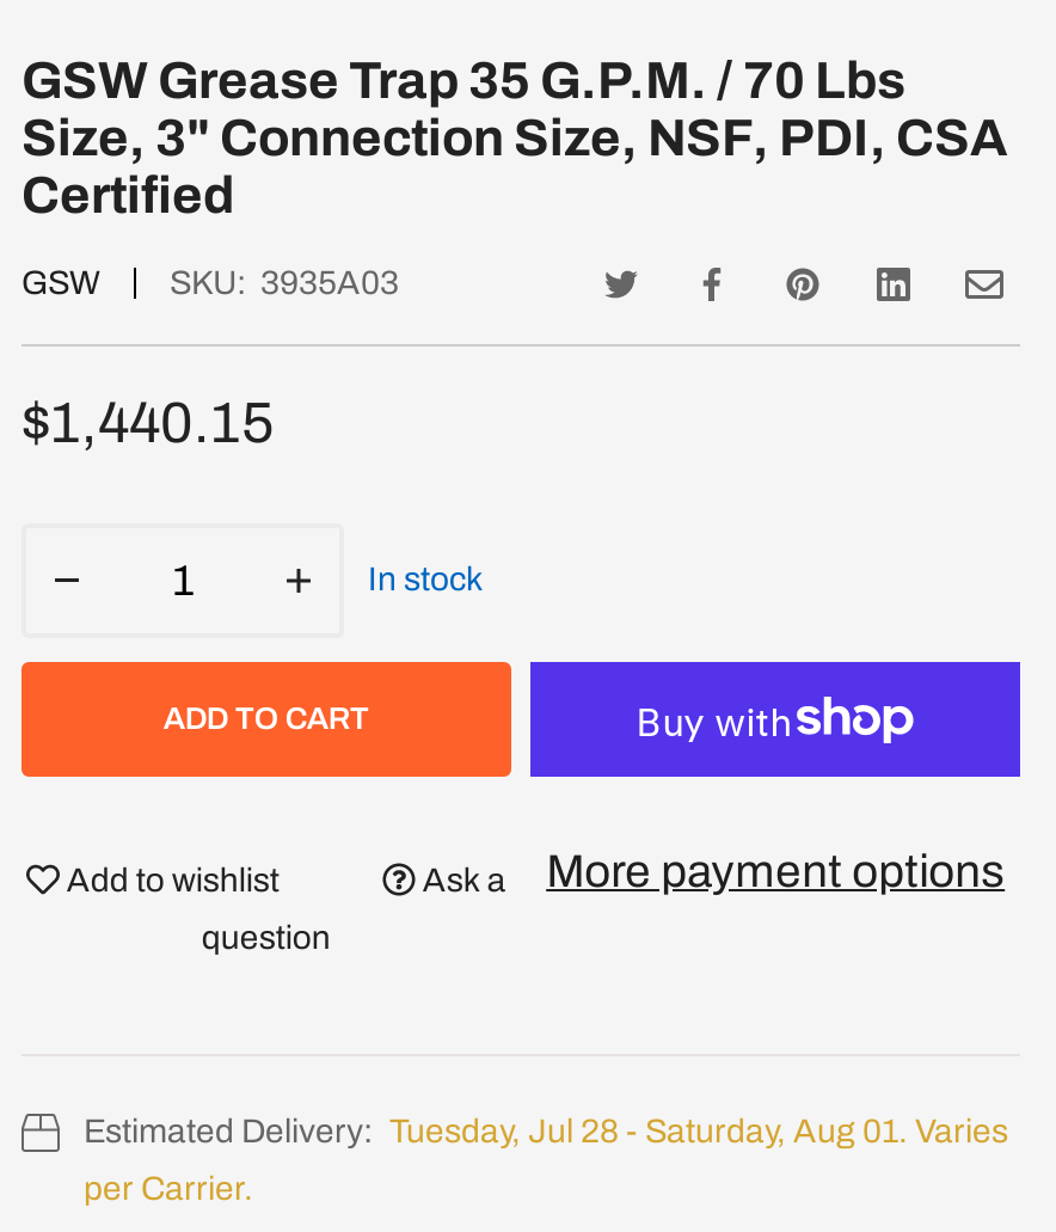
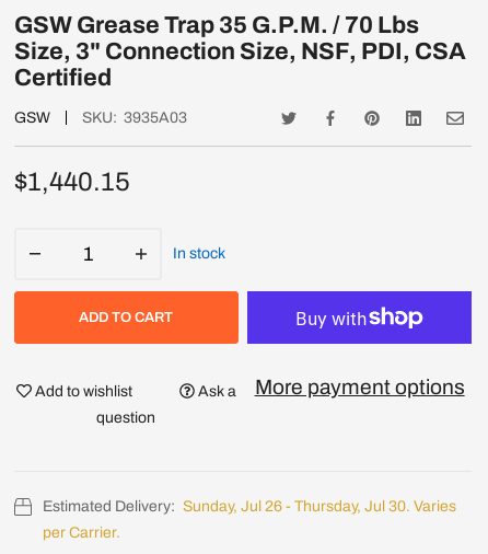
- Estimated Delivery: Tuesday, Jul 28 - Saturday, Aug 01. Varies
+ Estimated Delivery: Sunday, Jul 26 - Thursday, Jul 30. Varies
